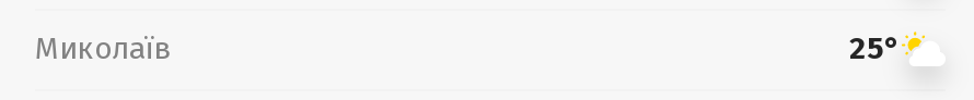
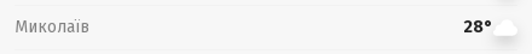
- 25°
+ 28°
